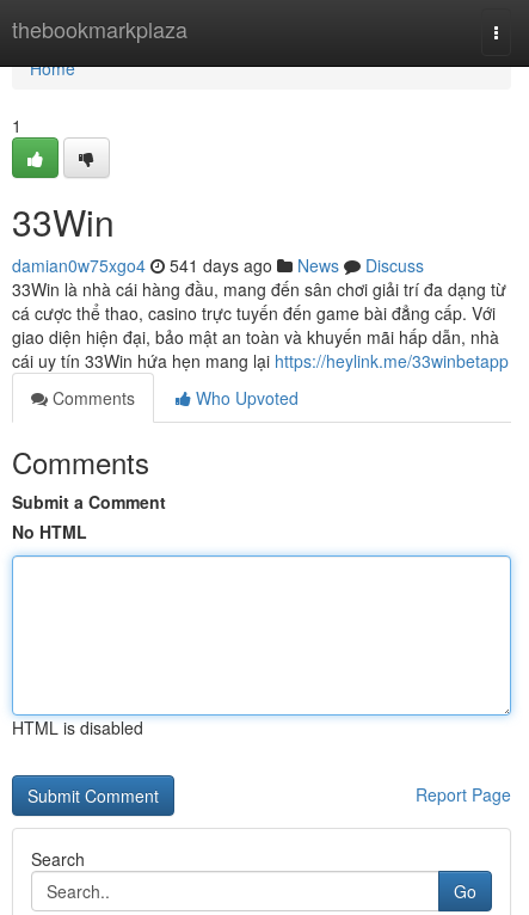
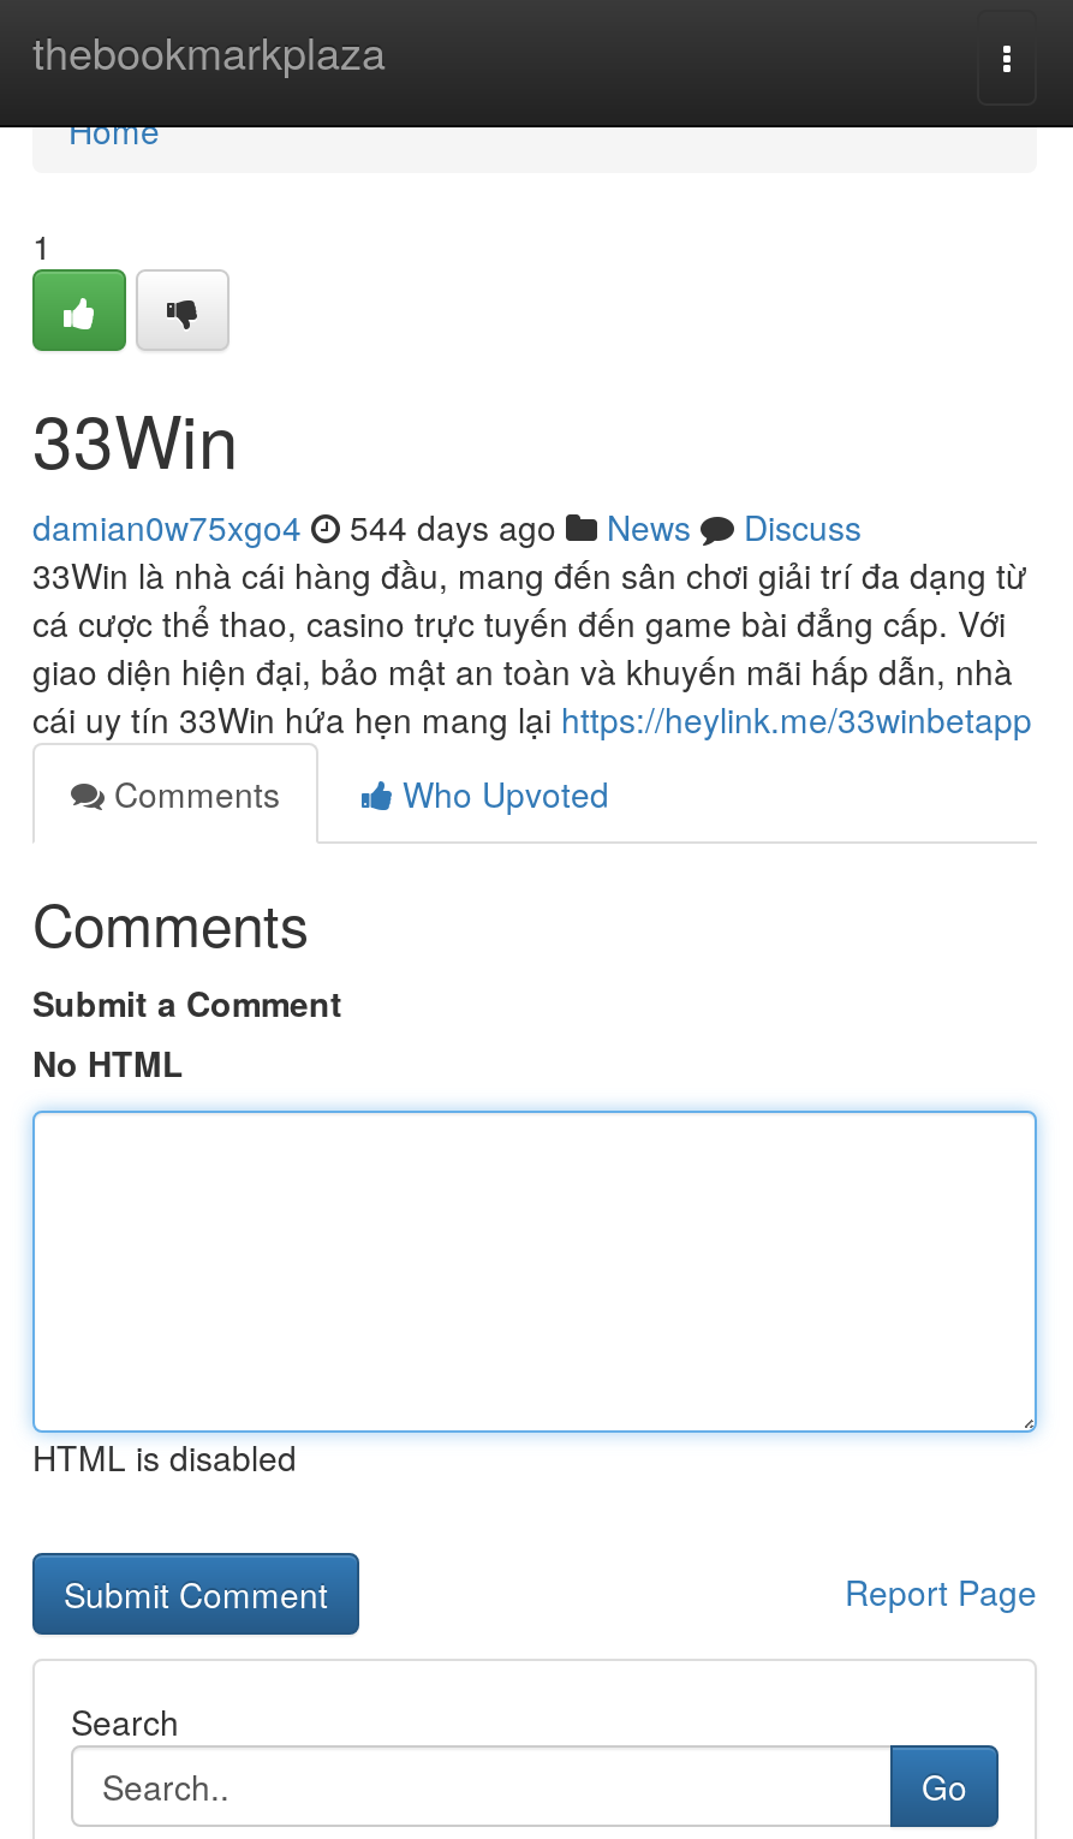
- damian0w75xgo4 541 days ago News Discuss
+ damian0w75xgo4 544 days ago News Discuss
